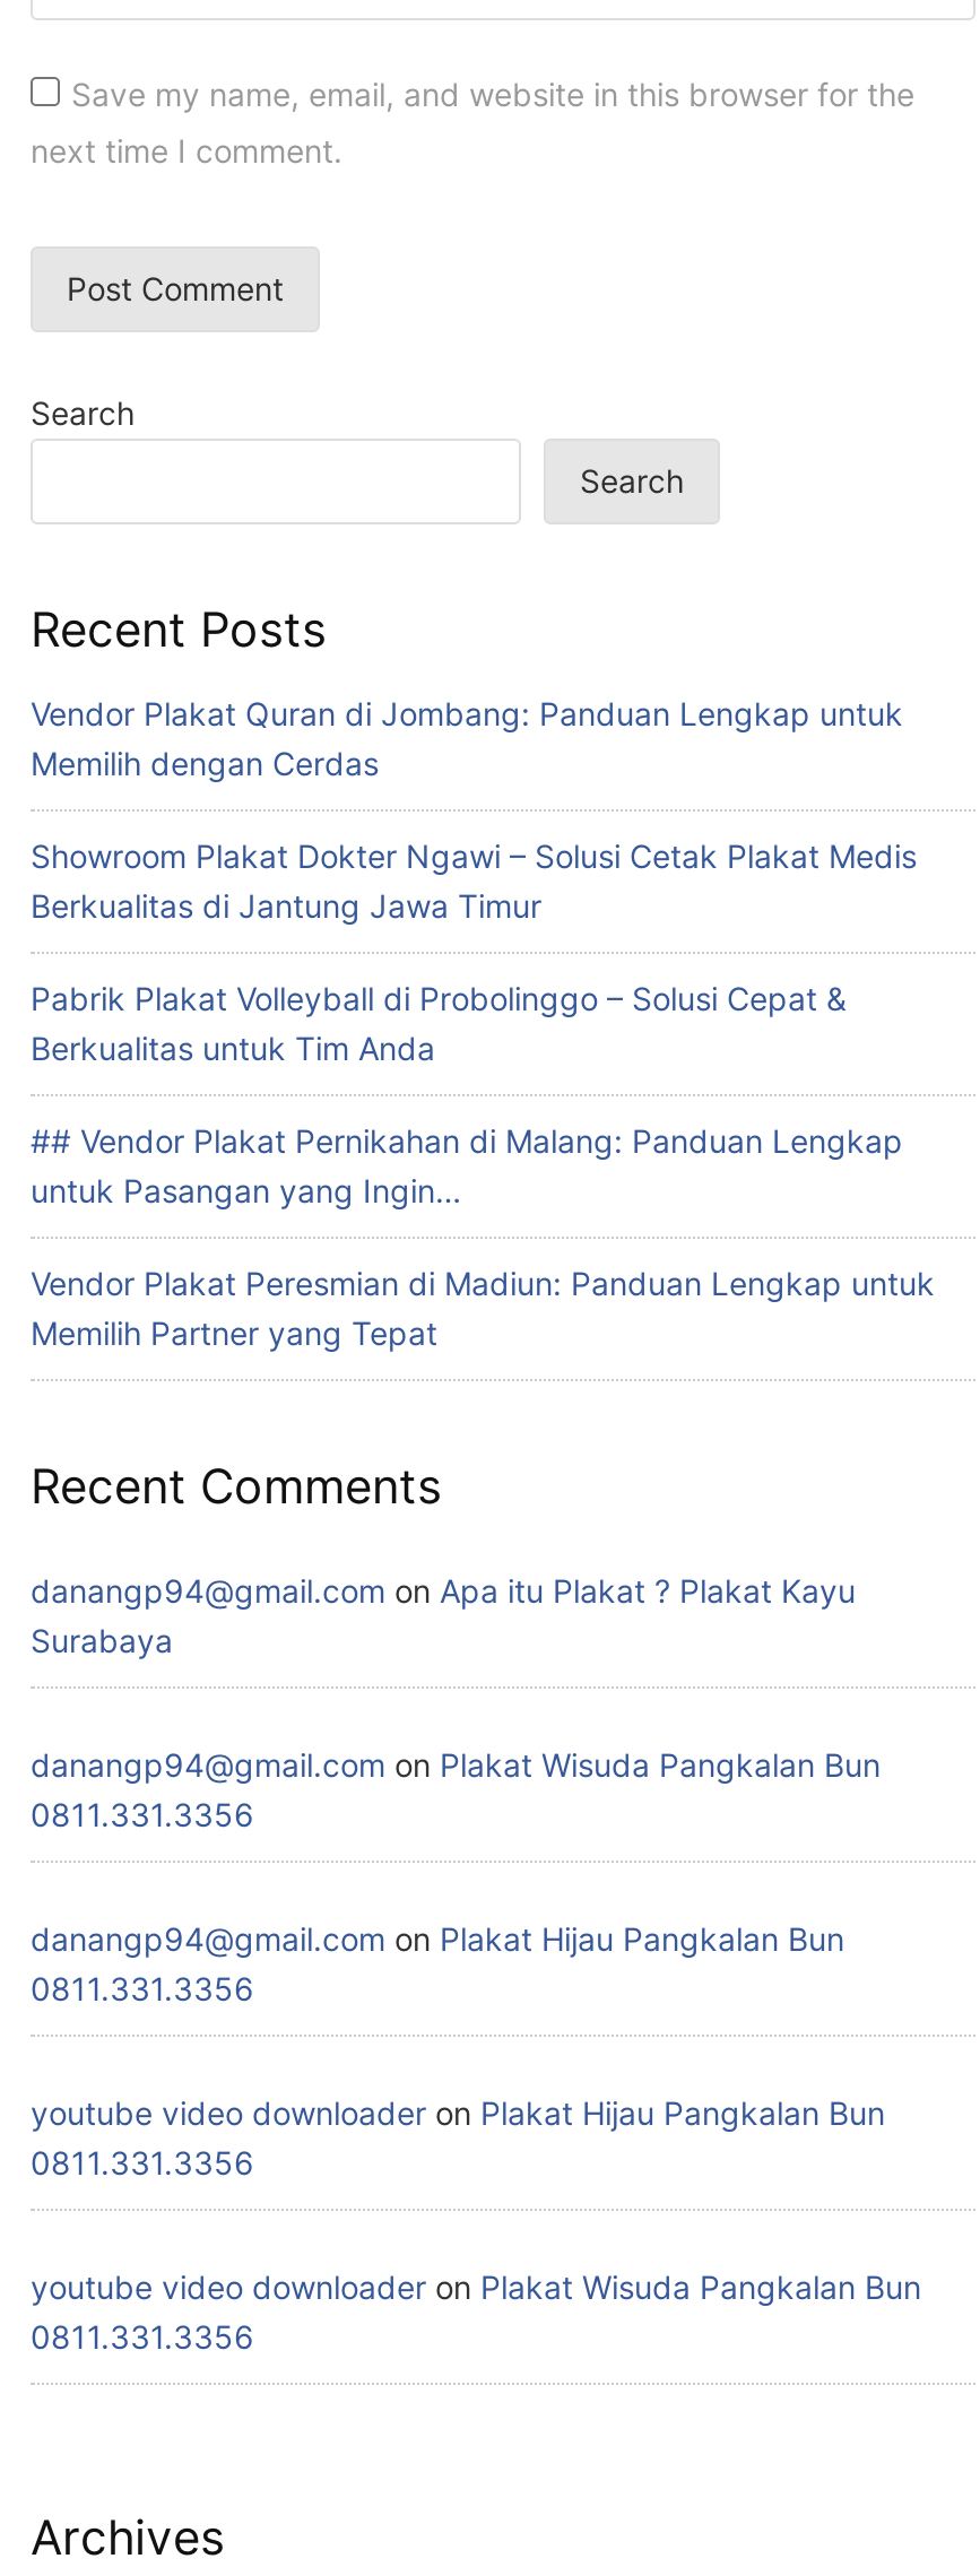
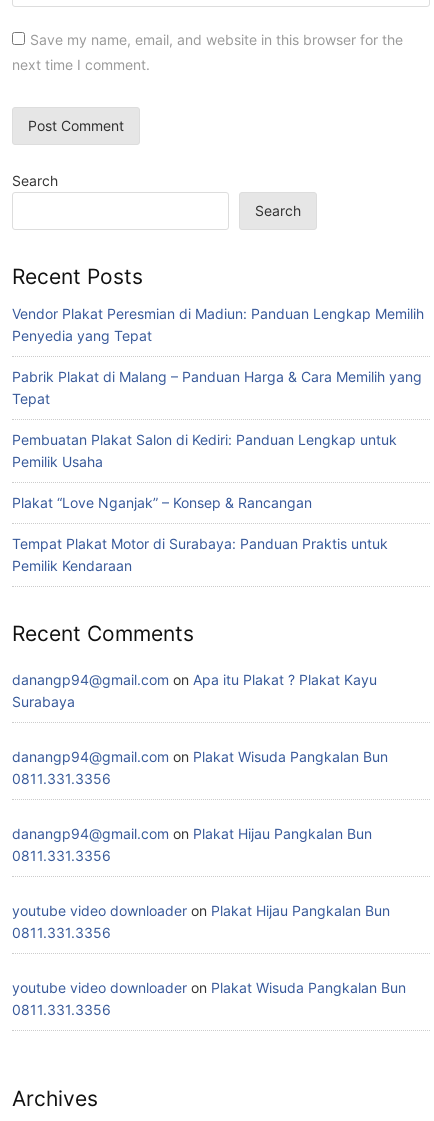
- Vendor Plakat Quran di Jombang: Panduan Lengkap untuk
- Memilih dengan Cerdas
+ Vendor Plakat Peresmian di Madiun: Panduan Lengkap Memilih
+ Penyedia yang Tepat

- Showroom Plakat Dokter Ngawi – Solusi Cetak Plakat Medis
- Berkualitas di Jantung Jawa Timur
+ Pabrik Plakat di Malang – Panduan Harga & Cara Memilih yang
+ Tepat

- Pabrik Plakat Volleyball di Probolinggo – Solusi Cepat &
- Berkualitas untuk Tim Anda
+ Pembuatan Plakat Salon di Kediri: Panduan Lengkap untuk
+ Pemilik Usaha

- ## Vendor Plakat Pernikahan di Malang: Panduan Lengkap
- untuk Pasangan yang Ingin…
+ Plakat “Love Nganjak” – Konsep & Rancangan

- Vendor Plakat Peresmian di Madiun: Panduan Lengkap untuk
- Memilih Partner yang Tepat
+ Tempat Plakat Motor di Surabaya: Panduan Praktis untuk
+ Pemilik Kendaraan
